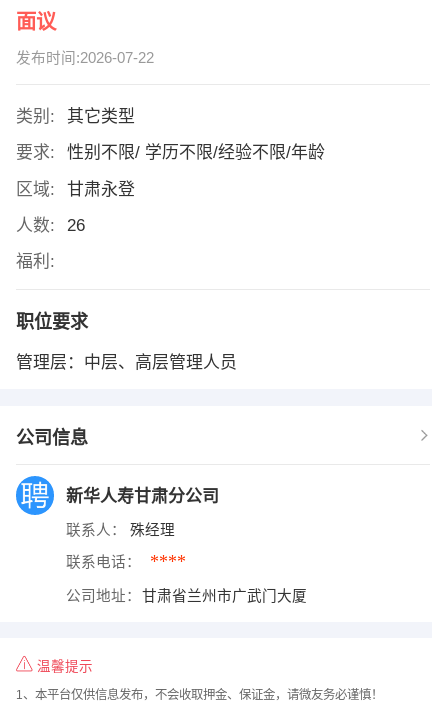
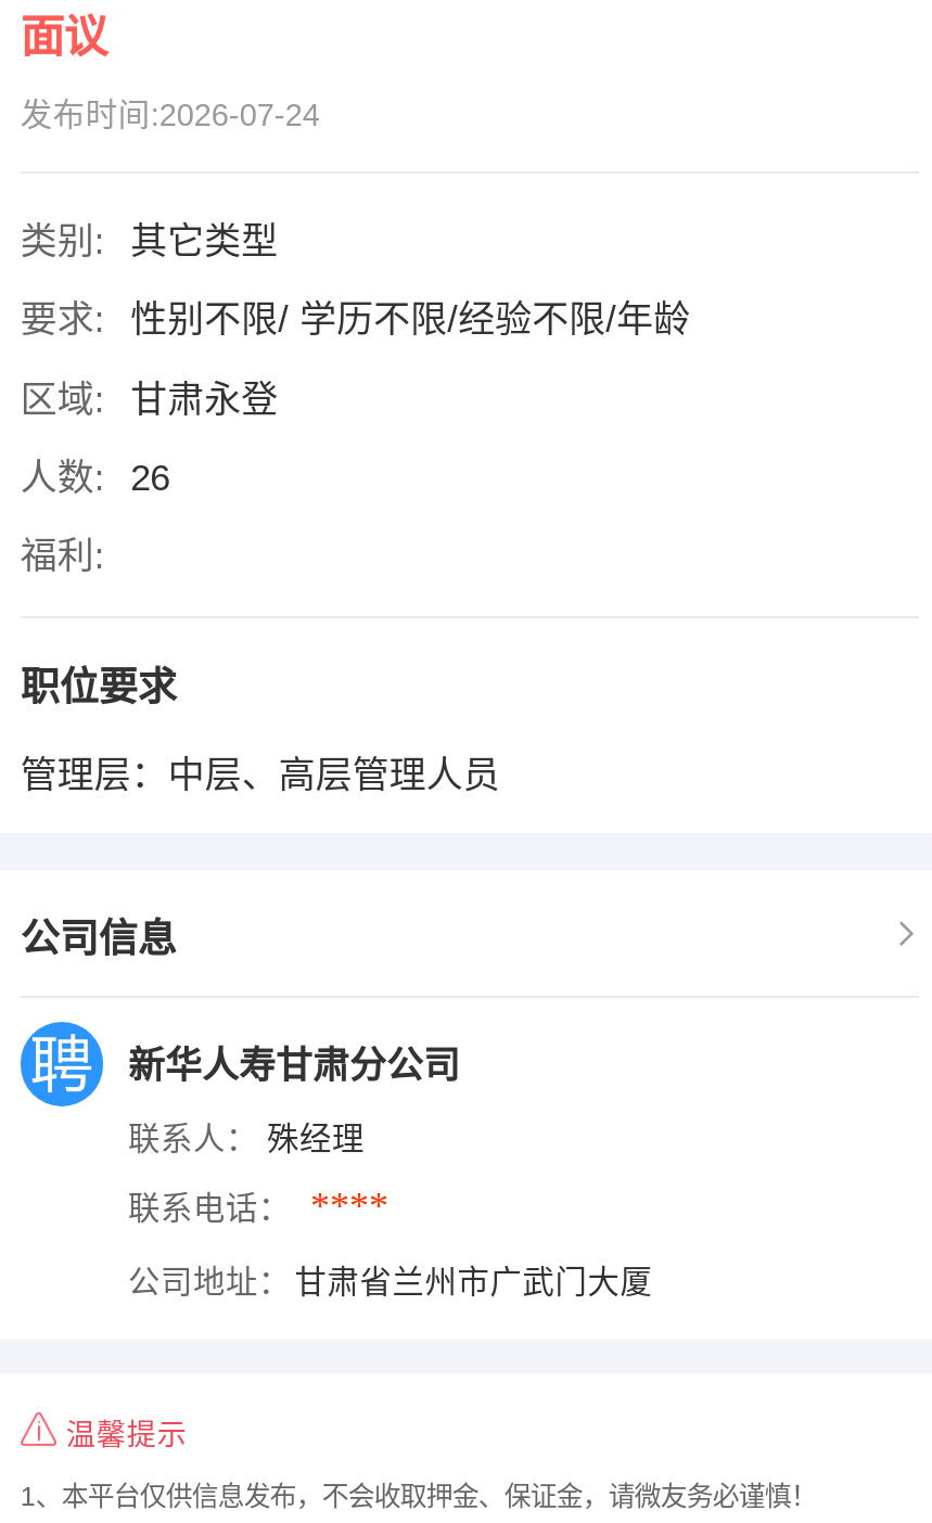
- 发布时间:2026-07-22
+ 发布时间:2026-07-24
